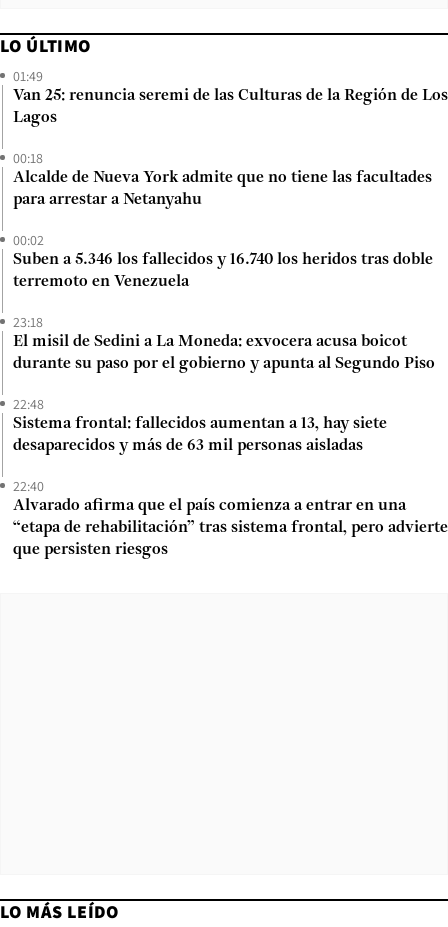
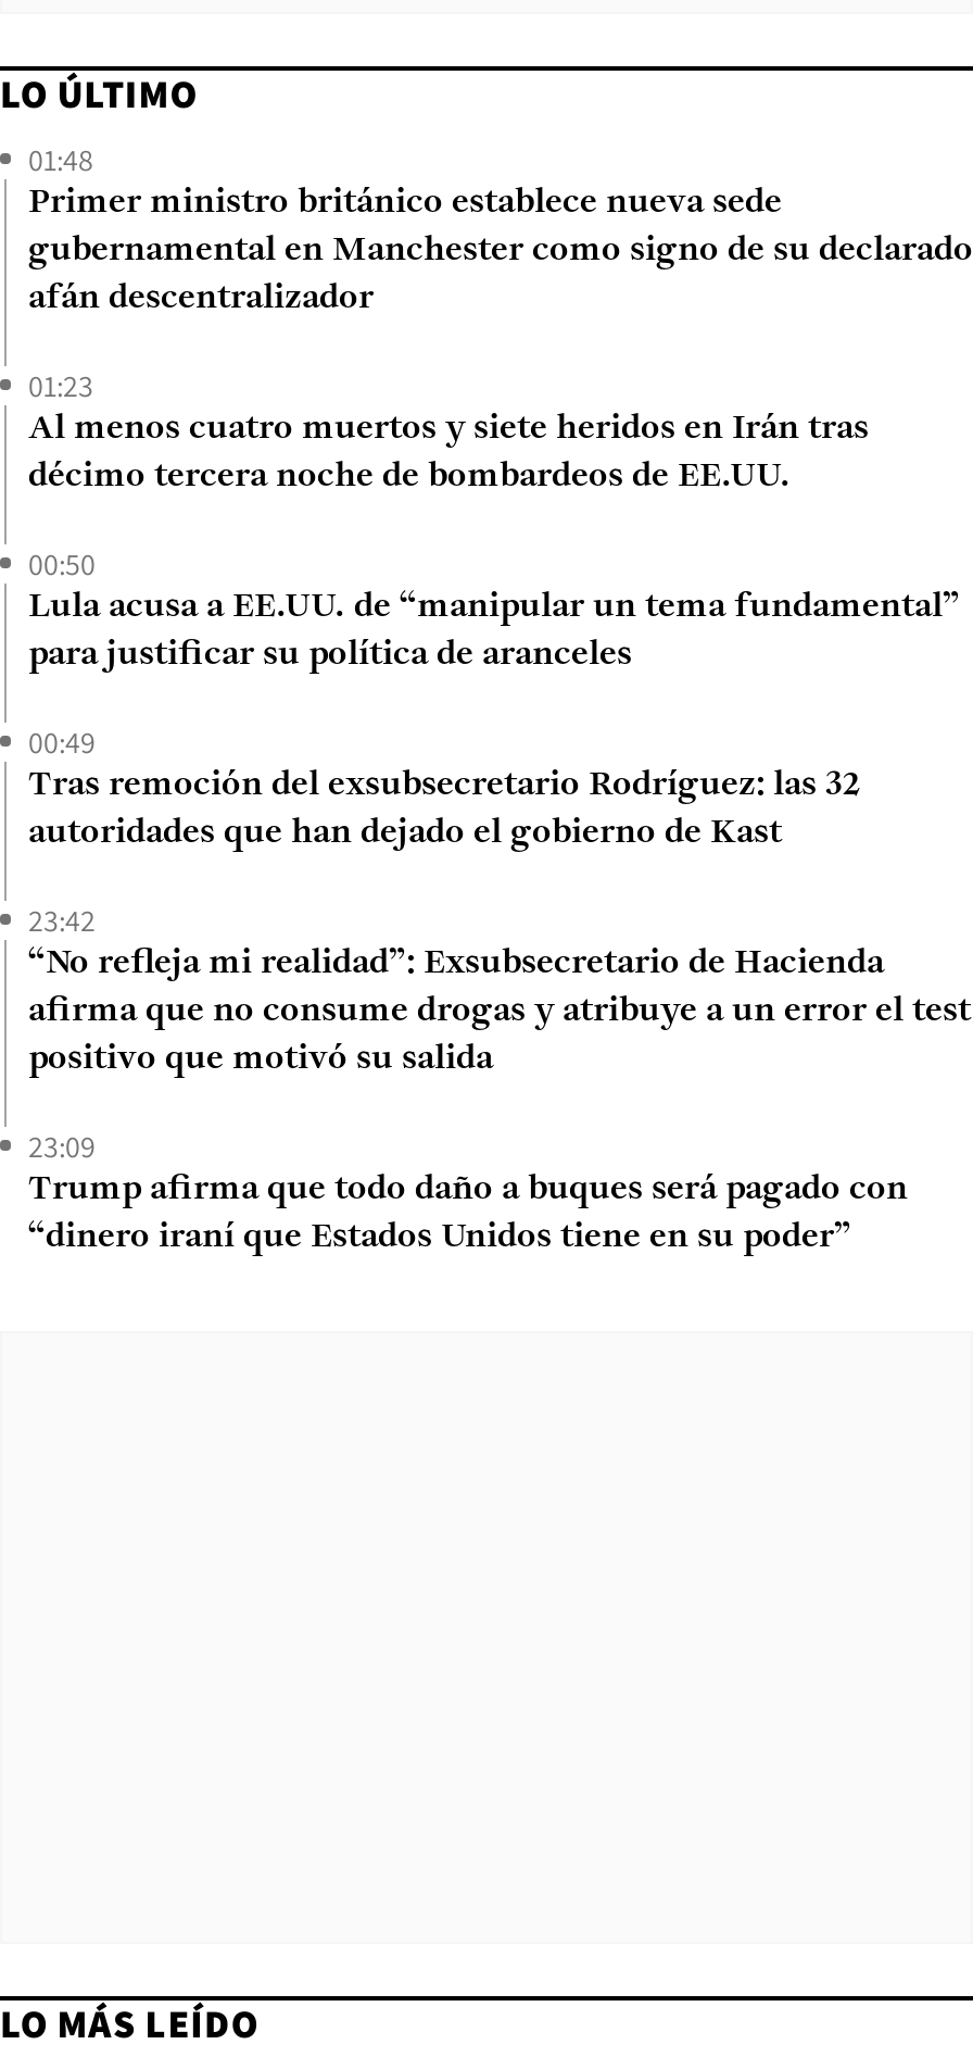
- 01:49
- Van 25: renuncia seremi de las Culturas de la Región de Los
- Lagos
+ 01:48
+ Primer ministro británico establece nueva sede
+ gubernamental en Manchester como signo de su declarado
+ afán descentralizador

- 00:18
- Alcalde de Nueva York admite que no tiene las facultades
- para arrestar a Netanyahu
+ 01:23
+ Al menos cuatro muertos y siete heridos en Irán tras
+ décimo tercera noche de bombardeos de EE.UU.

- 00:02
- Suben a 5.346 los fallecidos y 16.740 los heridos tras doble
- terremoto en Venezuela
+ 00:50
+ Lula acusa a EE.UU. de “manipular un tema fundamental”
+ para justificar su política de aranceles

- 23:18
- El misil de Sedini a La Moneda: exvocera acusa boicot
- durante su paso por el gobierno y apunta al Segundo Piso
+ 00:49
+ Tras remoción del exsubsecretario Rodríguez: las 32
+ autoridades que han dejado el gobierno de Kast

- 22:48
- Sistema frontal: fallecidos aumentan a 13, hay siete
- desaparecidos y más de 63 mil personas aisladas
+ 23:42
+ “No refleja mi realidad”: Exsubsecretario de Hacienda
+ afirma que no consume drogas y atribuye a un error el test
+ positivo que motivó su salida

- 22:40
- Alvarado afirma que el país comienza a entrar en una
- “etapa de rehabilitación” tras sistema frontal, pero advierte
- que persisten riesgos
+ 23:09
+ Trump afirma que todo daño a buques será pagado con
+ “dinero iraní que Estados Unidos tiene en su poder”
